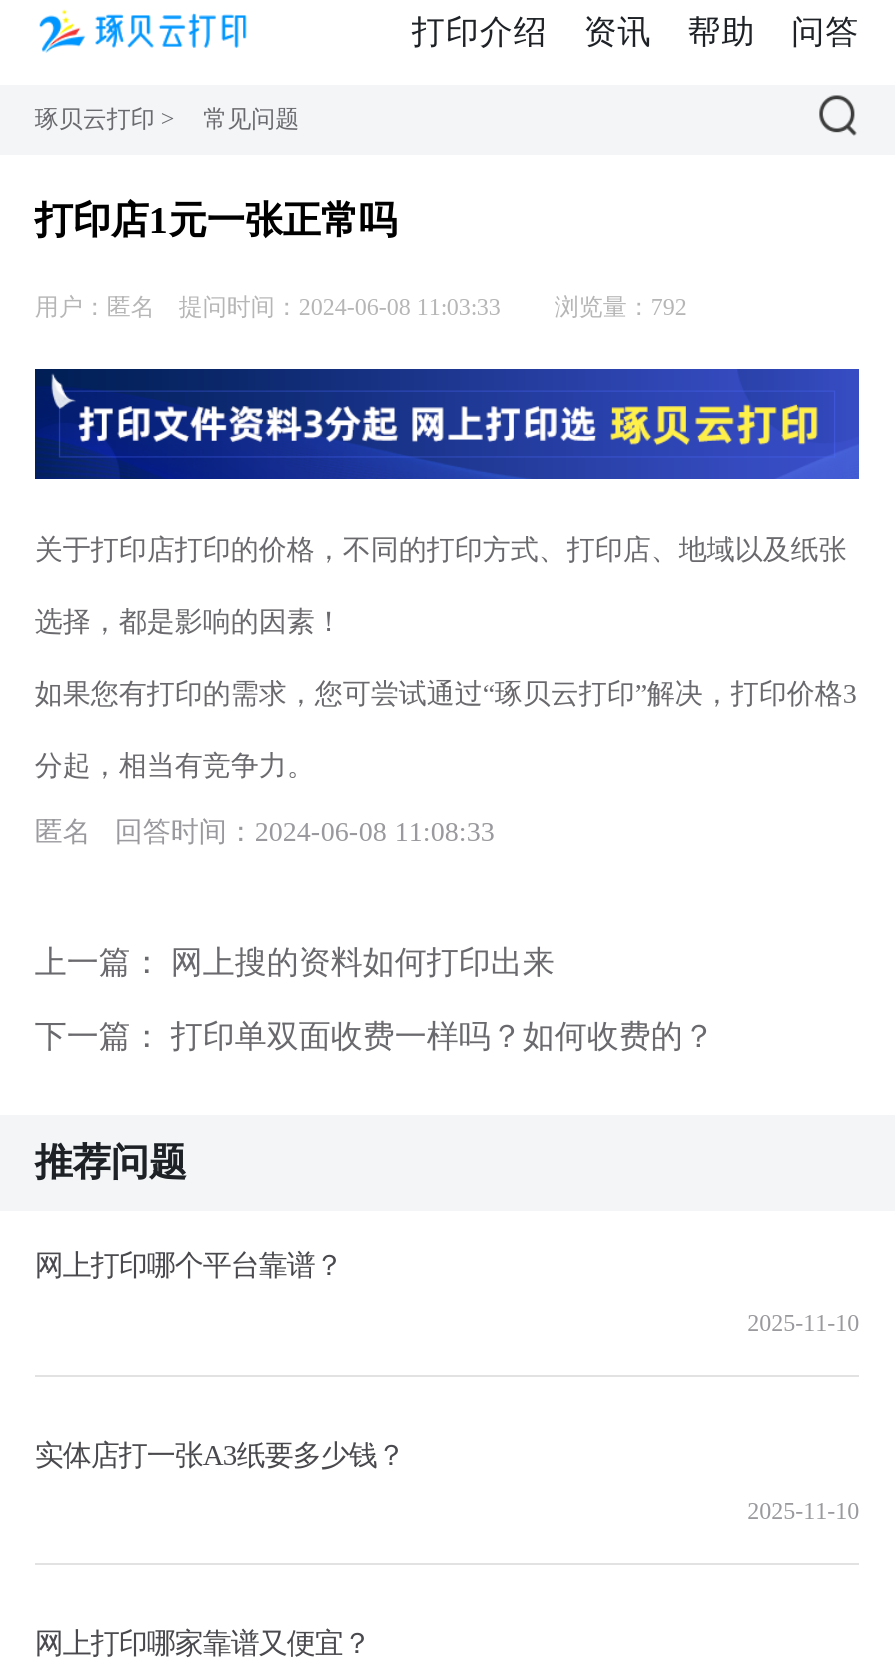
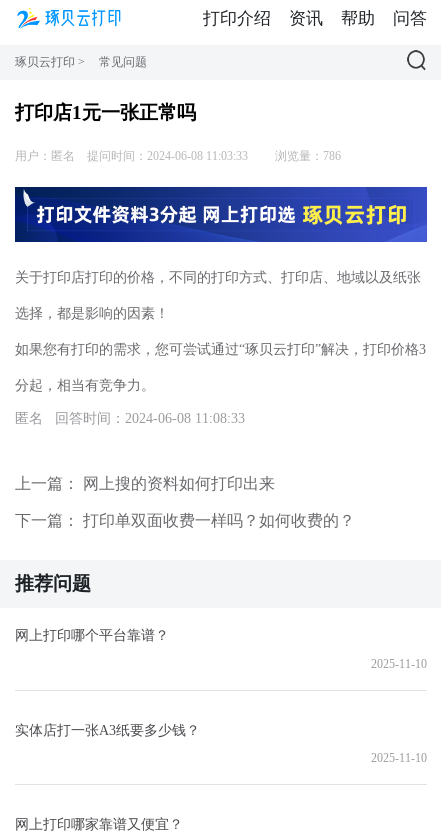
- 用户：匿名 提问时间：2024-06-08 11:03:33 浏览量：792
+ 用户：匿名 提问时间：2024-06-08 11:03:33 浏览量：786
